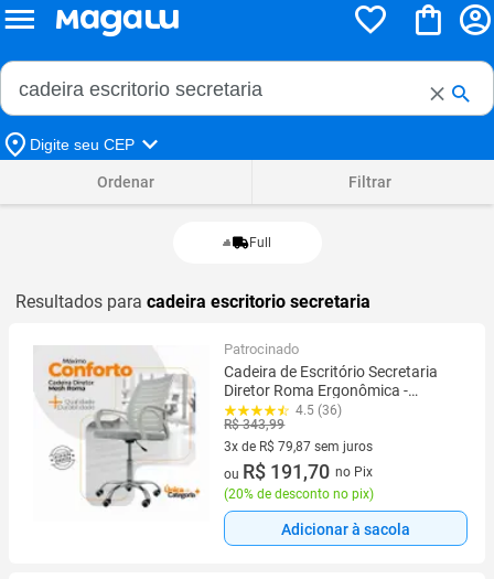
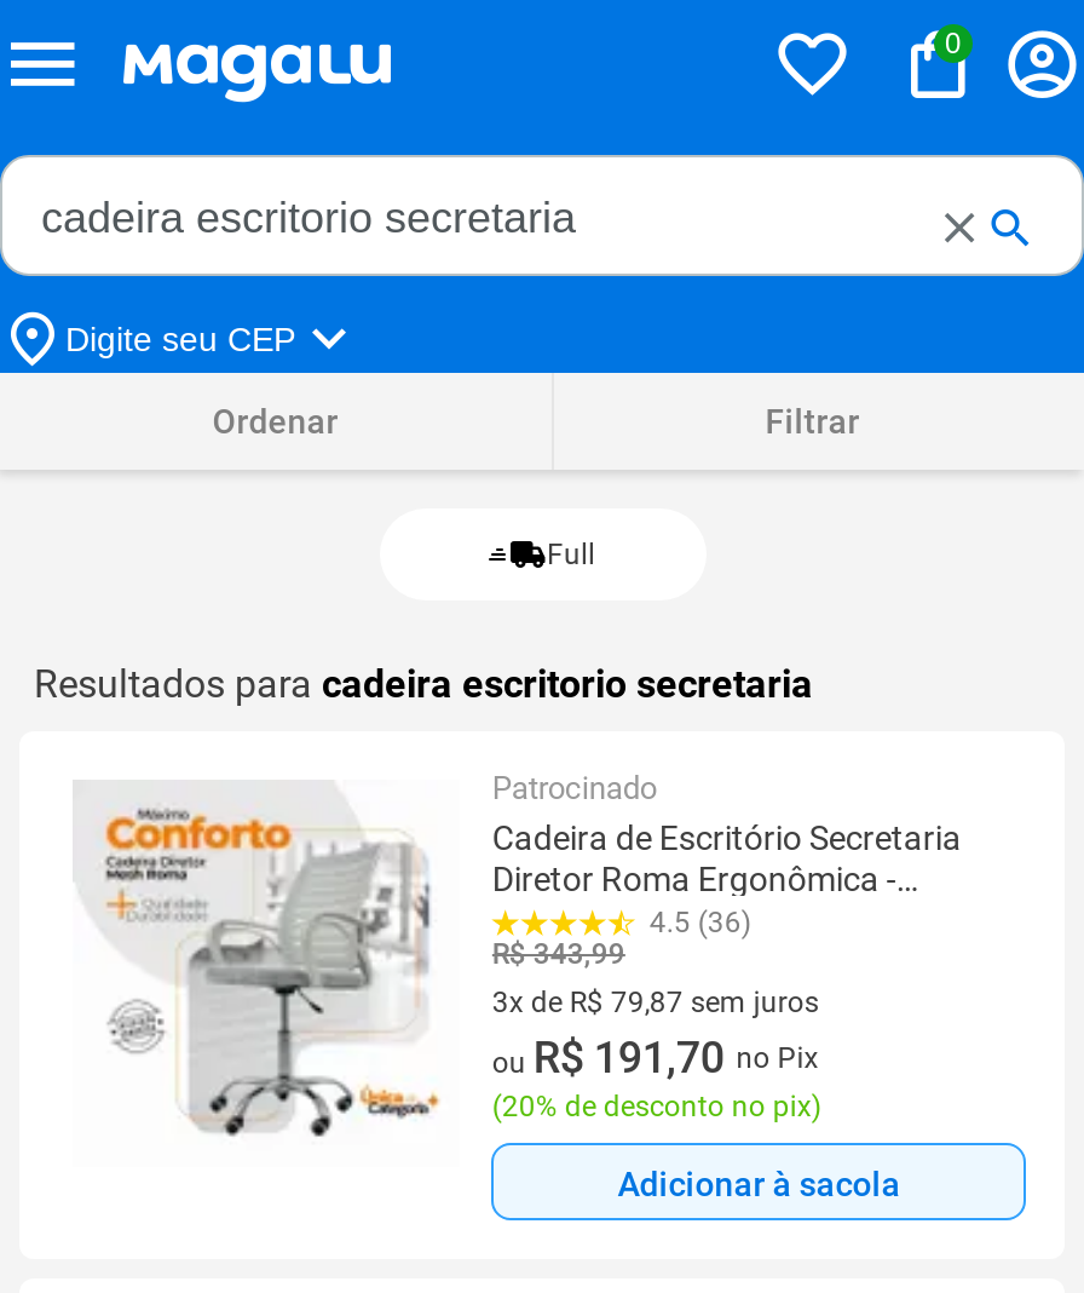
+ 0
